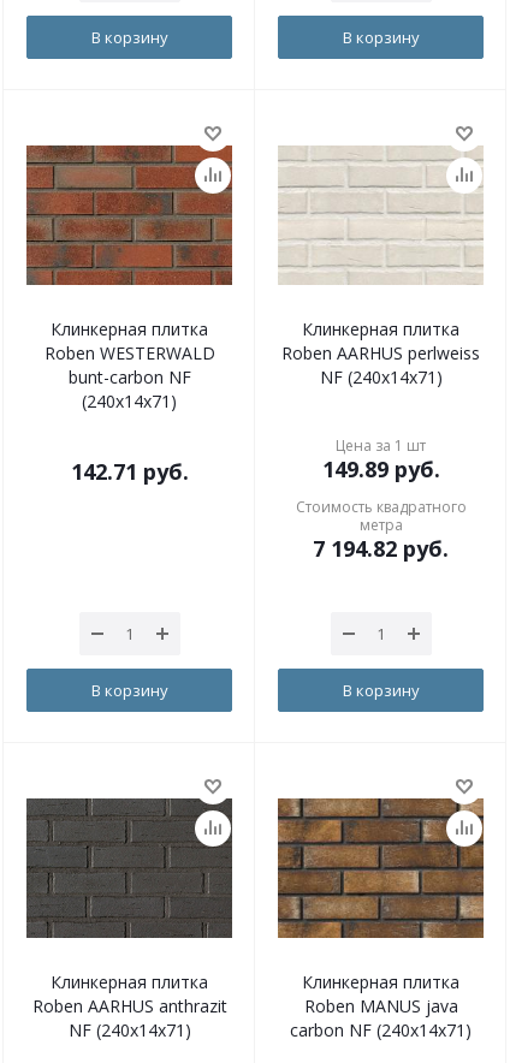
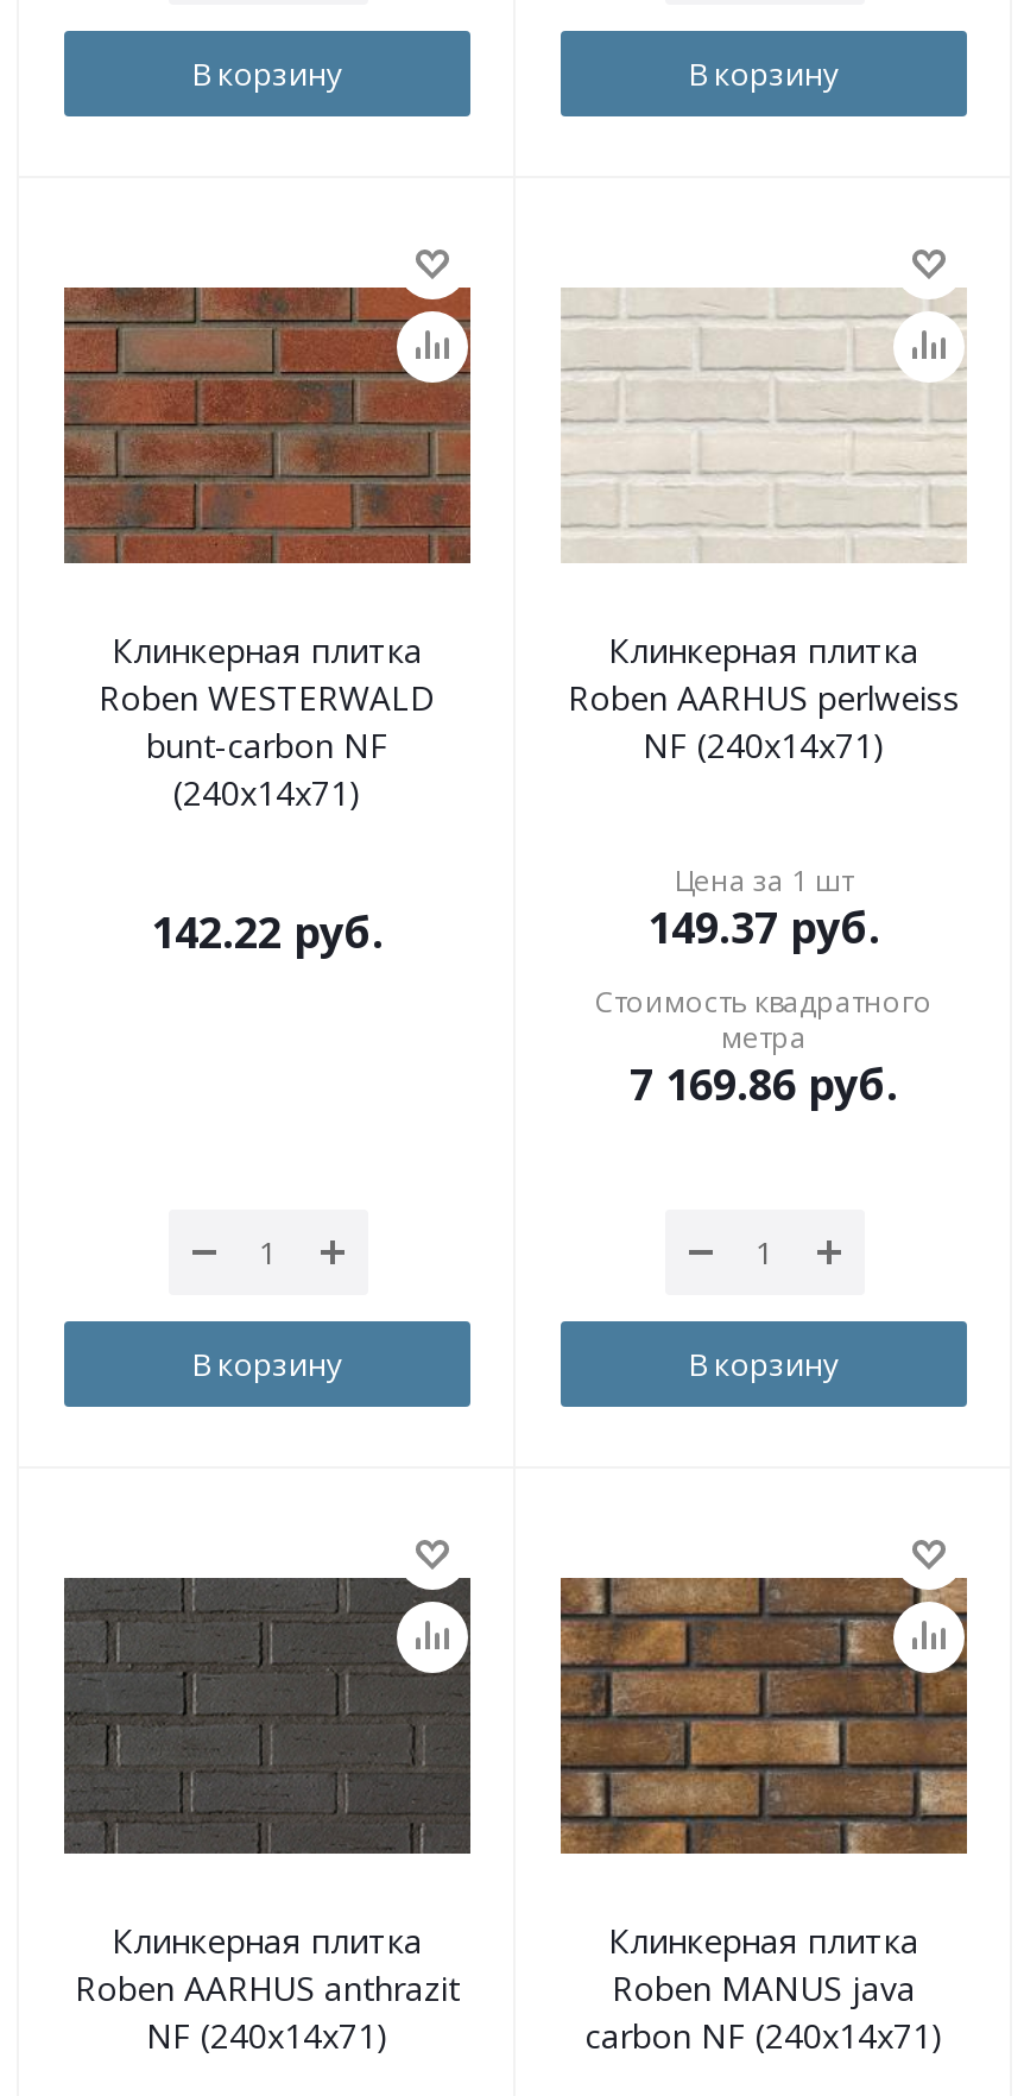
- 142.71 руб.
+ 142.22 руб.

- 149.89 руб.
+ 149.37 руб.

- 7 194.82 руб.
+ 7 169.86 руб.
